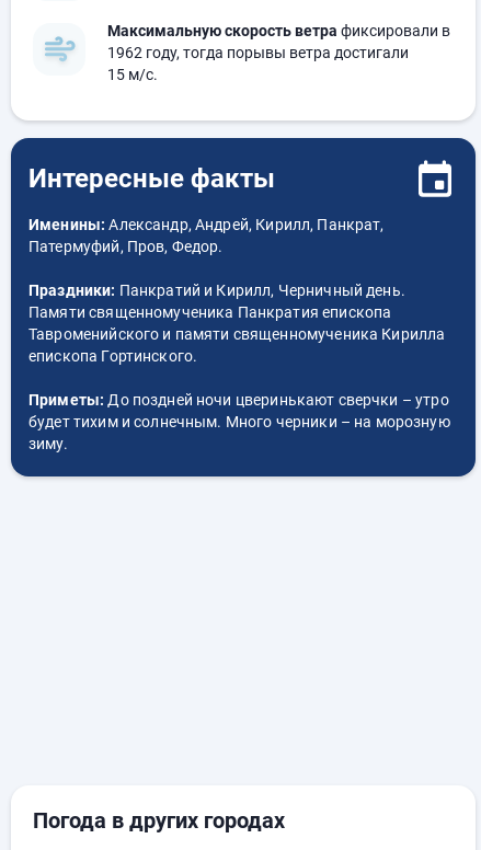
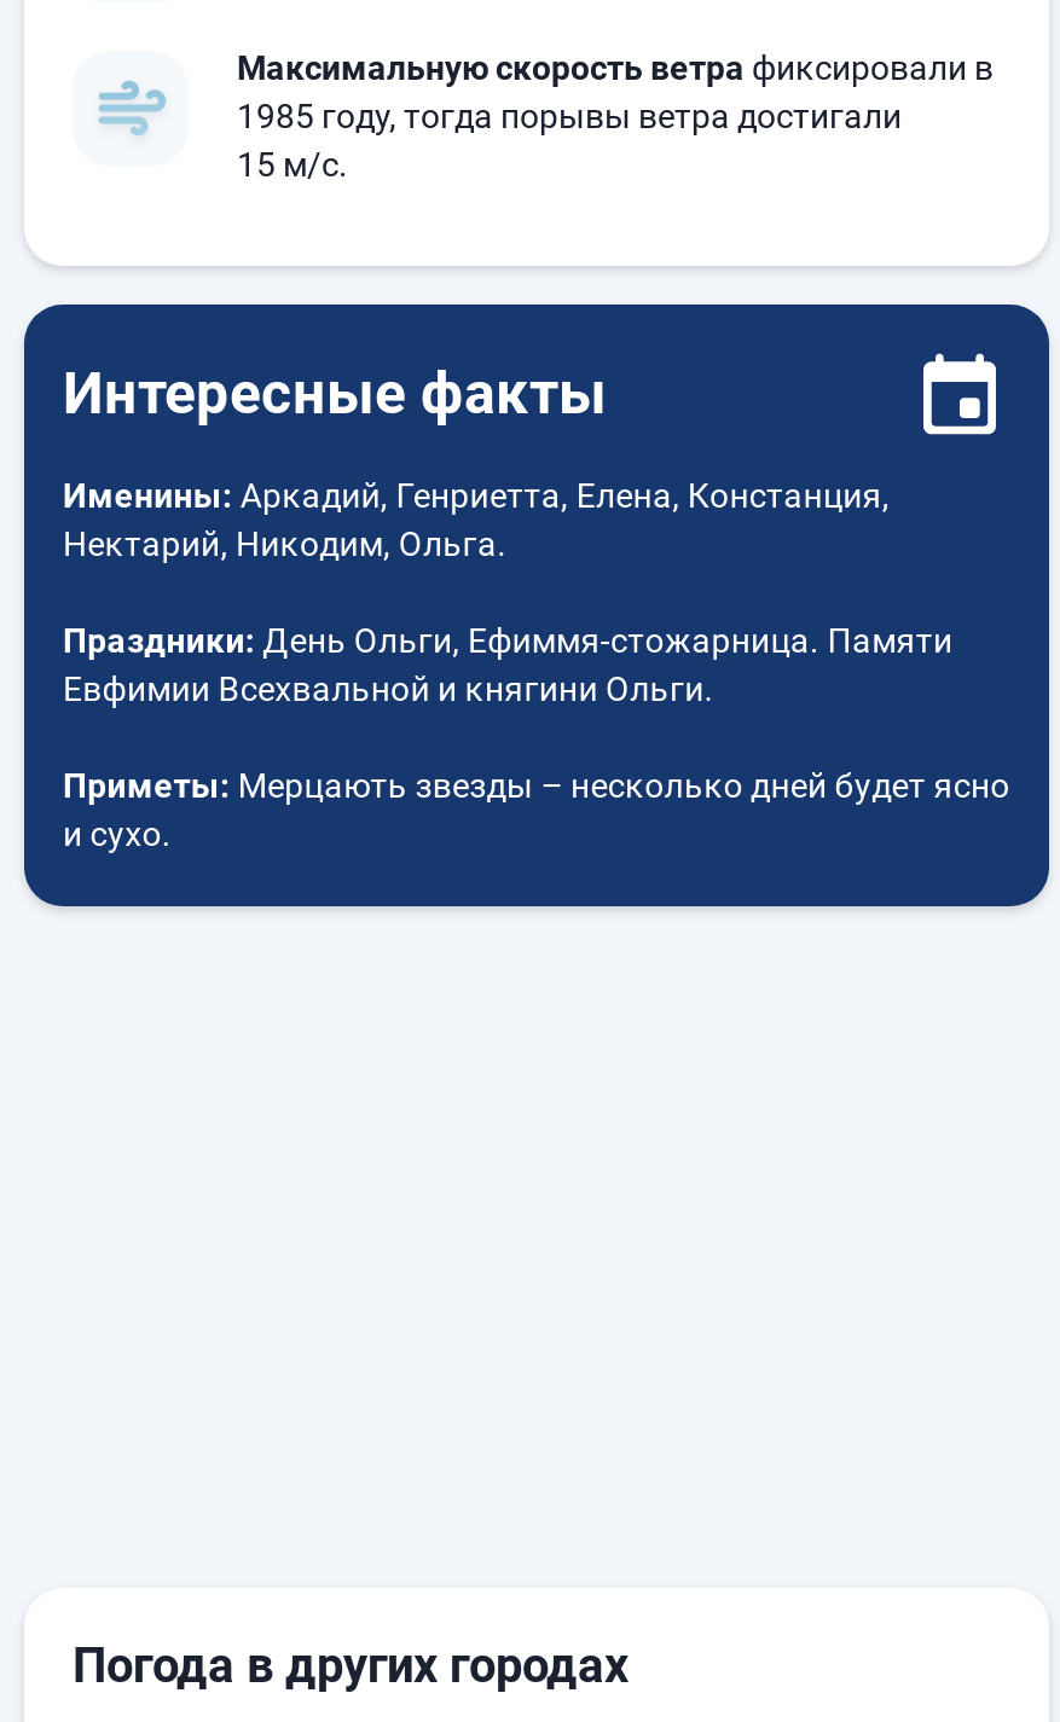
- 1962 году, тогда порывы ветра достигали
+ 1985 году, тогда порывы ветра достигали

- Именины: Александр, Андрей, Кирилл, Панкрат,
- Патермуфий, Пров, Федор.
+ Именины: Аркадий, Генриетта, Елена, Констанция,
+ Нектарий, Никодим, Ольга.

- Праздники: Панкратий и Кирилл, Черничный день.
- Памяти священномученика Панкратия епископа
- Тавроменийского и памяти священномученика Кирилла
- епископа Гортинского.
+ Праздники: День Ольги, Ефиммя-стожарница. Памяти
+ Евфимии Всехвальной и княгини Ольги.

- Приметы: До поздней ночи цверинькают сверчки – утро
- будет тихим и солнечным. Много черники – на морозную
- зиму.
+ Приметы: Мерцають звезды – несколько дней будет ясно
+ и сухо.
